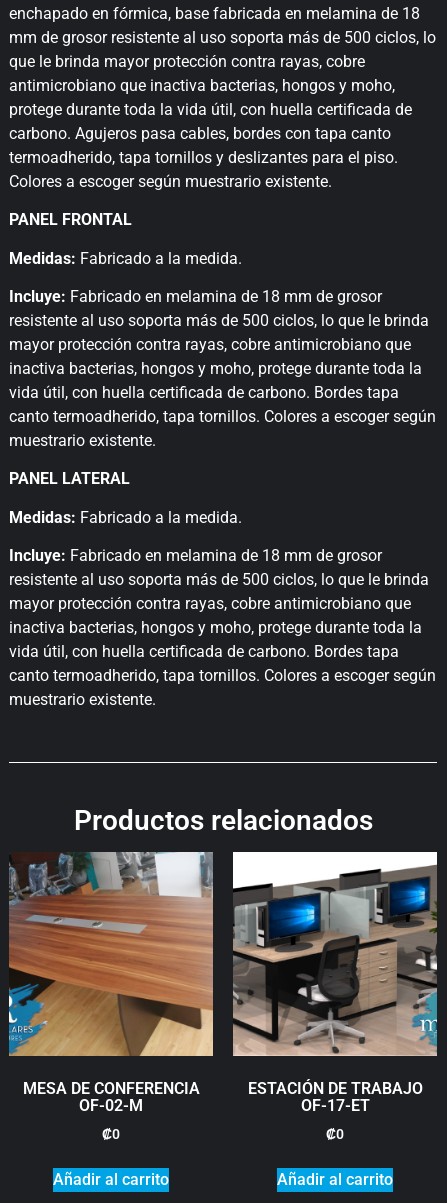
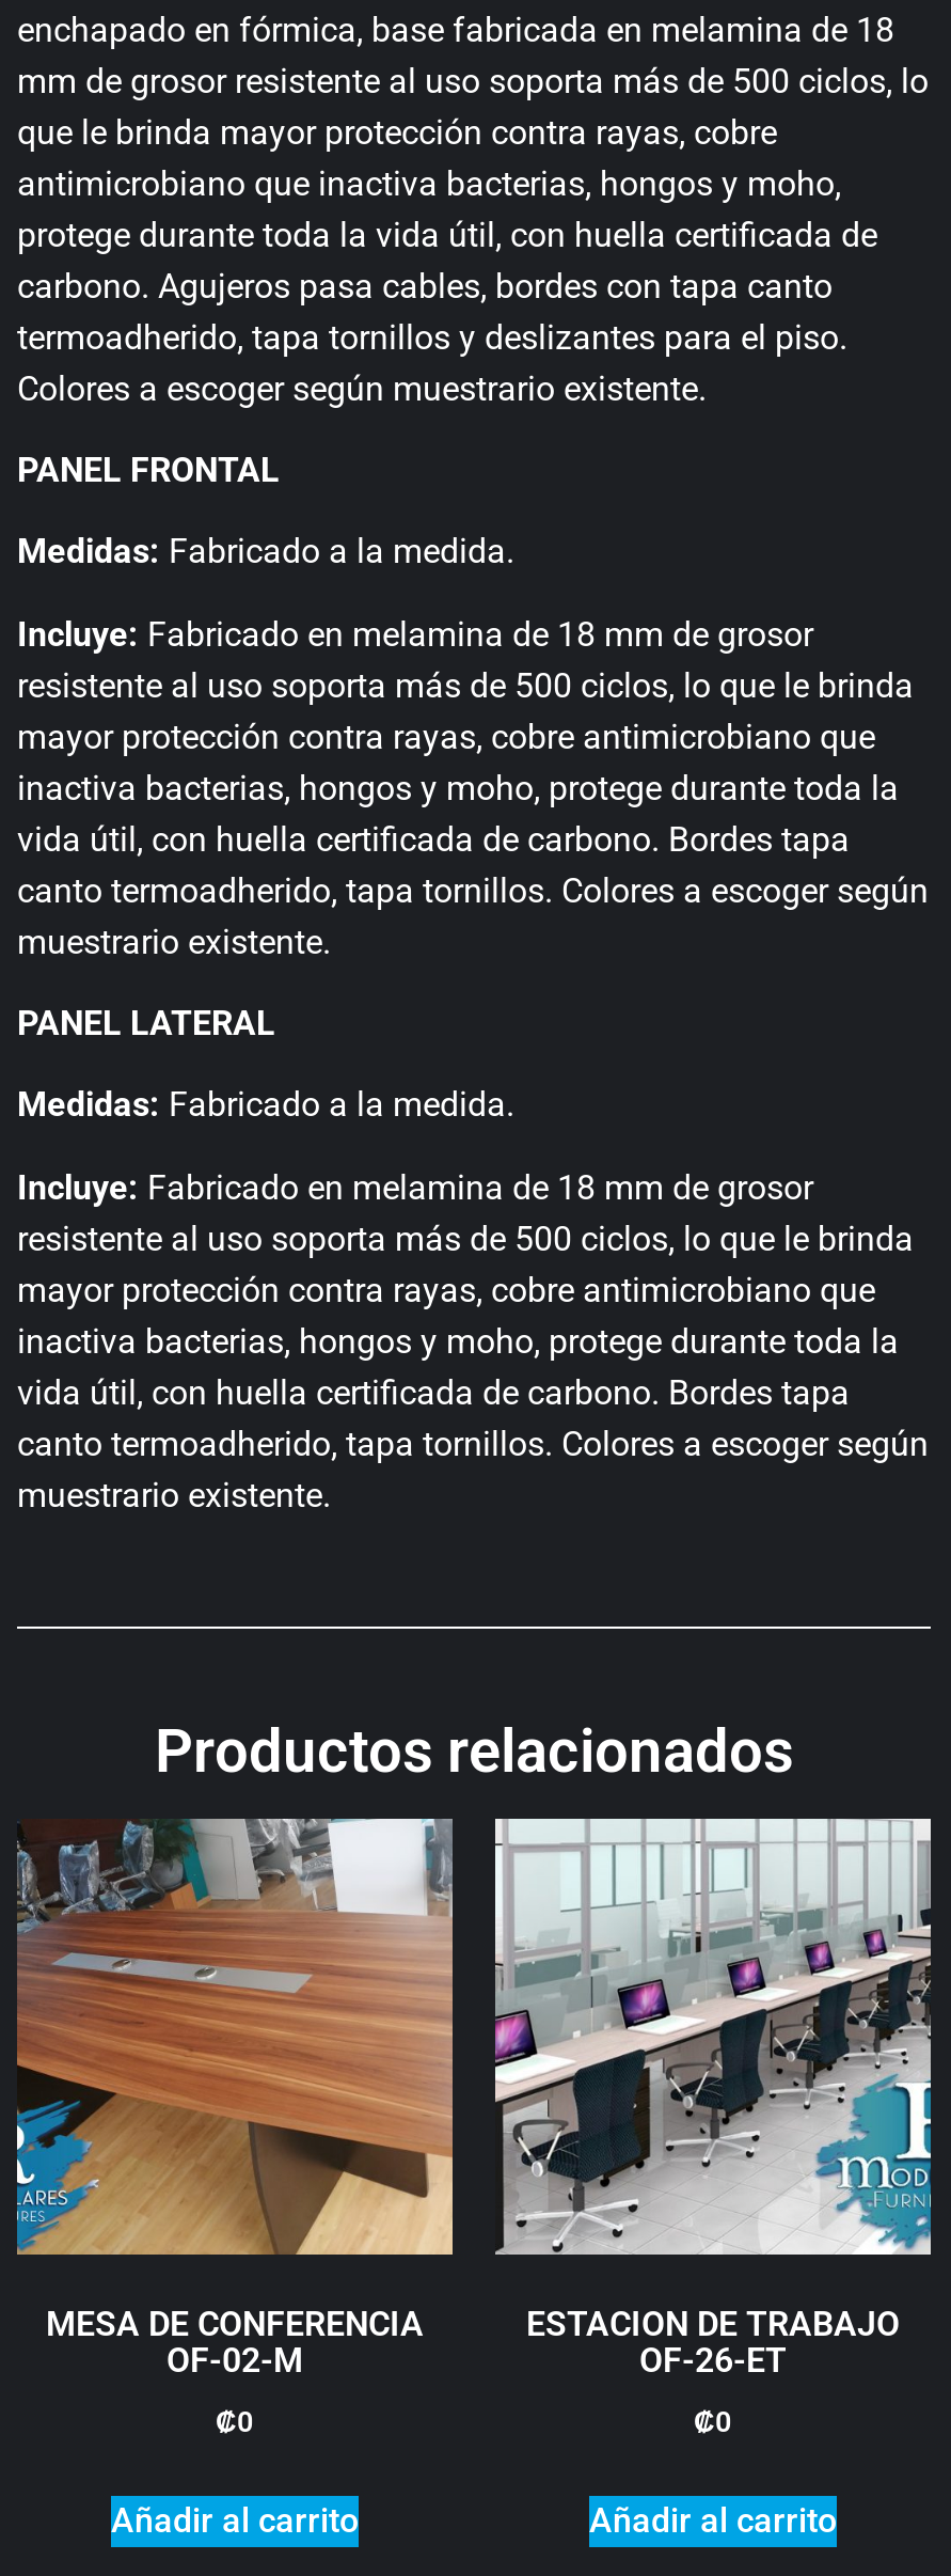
- [image]
- ESTACIÓN DE TRABAJO
- OF-17-ET
+ [image]
+ ESTACION DE TRABAJO
+ OF-26-ET
